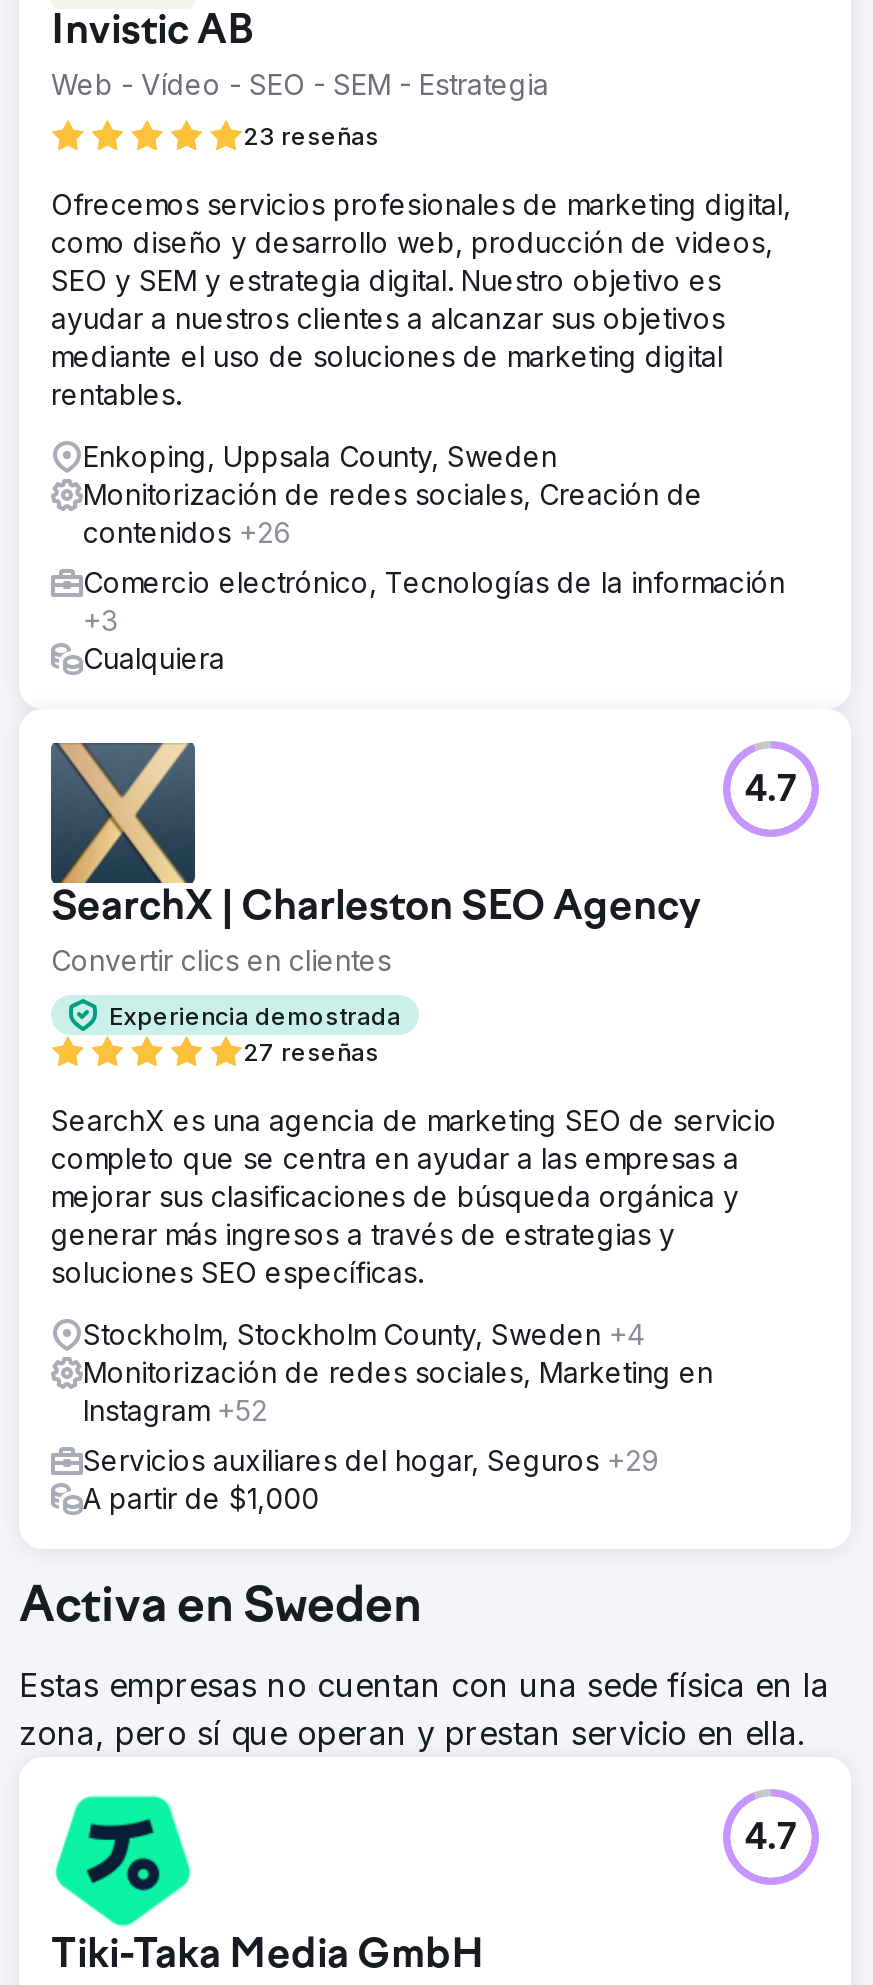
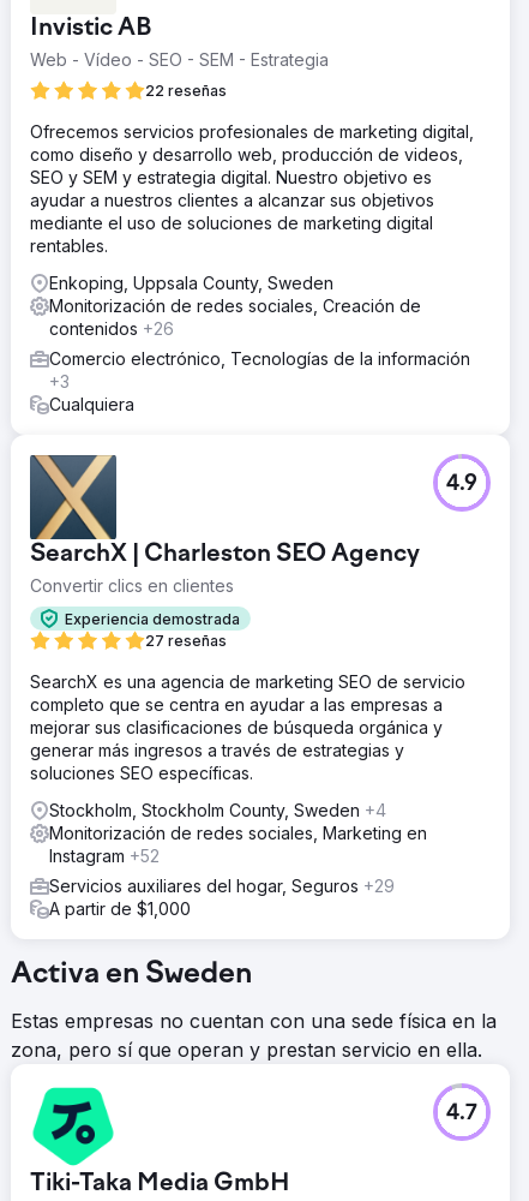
- 23 reseñas
+ 22 reseñas

- 4.7
+ 4.9
